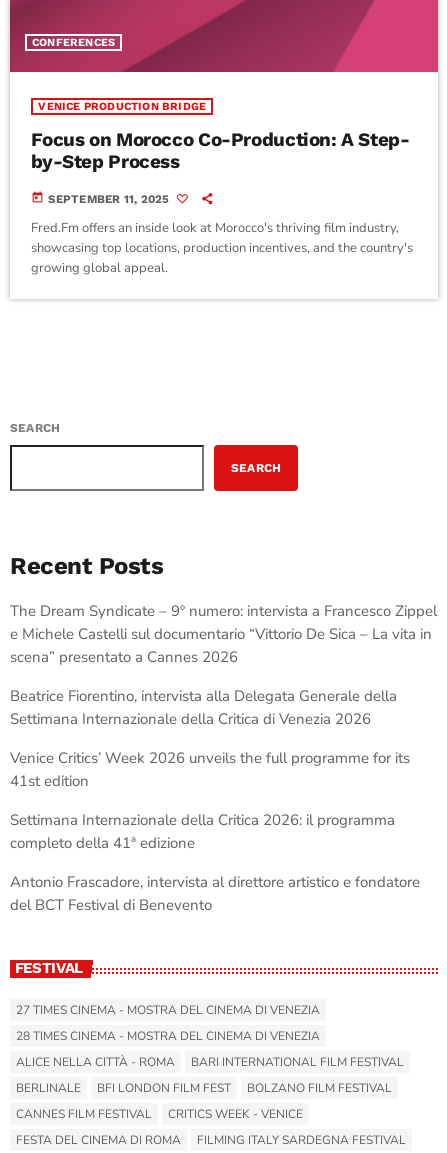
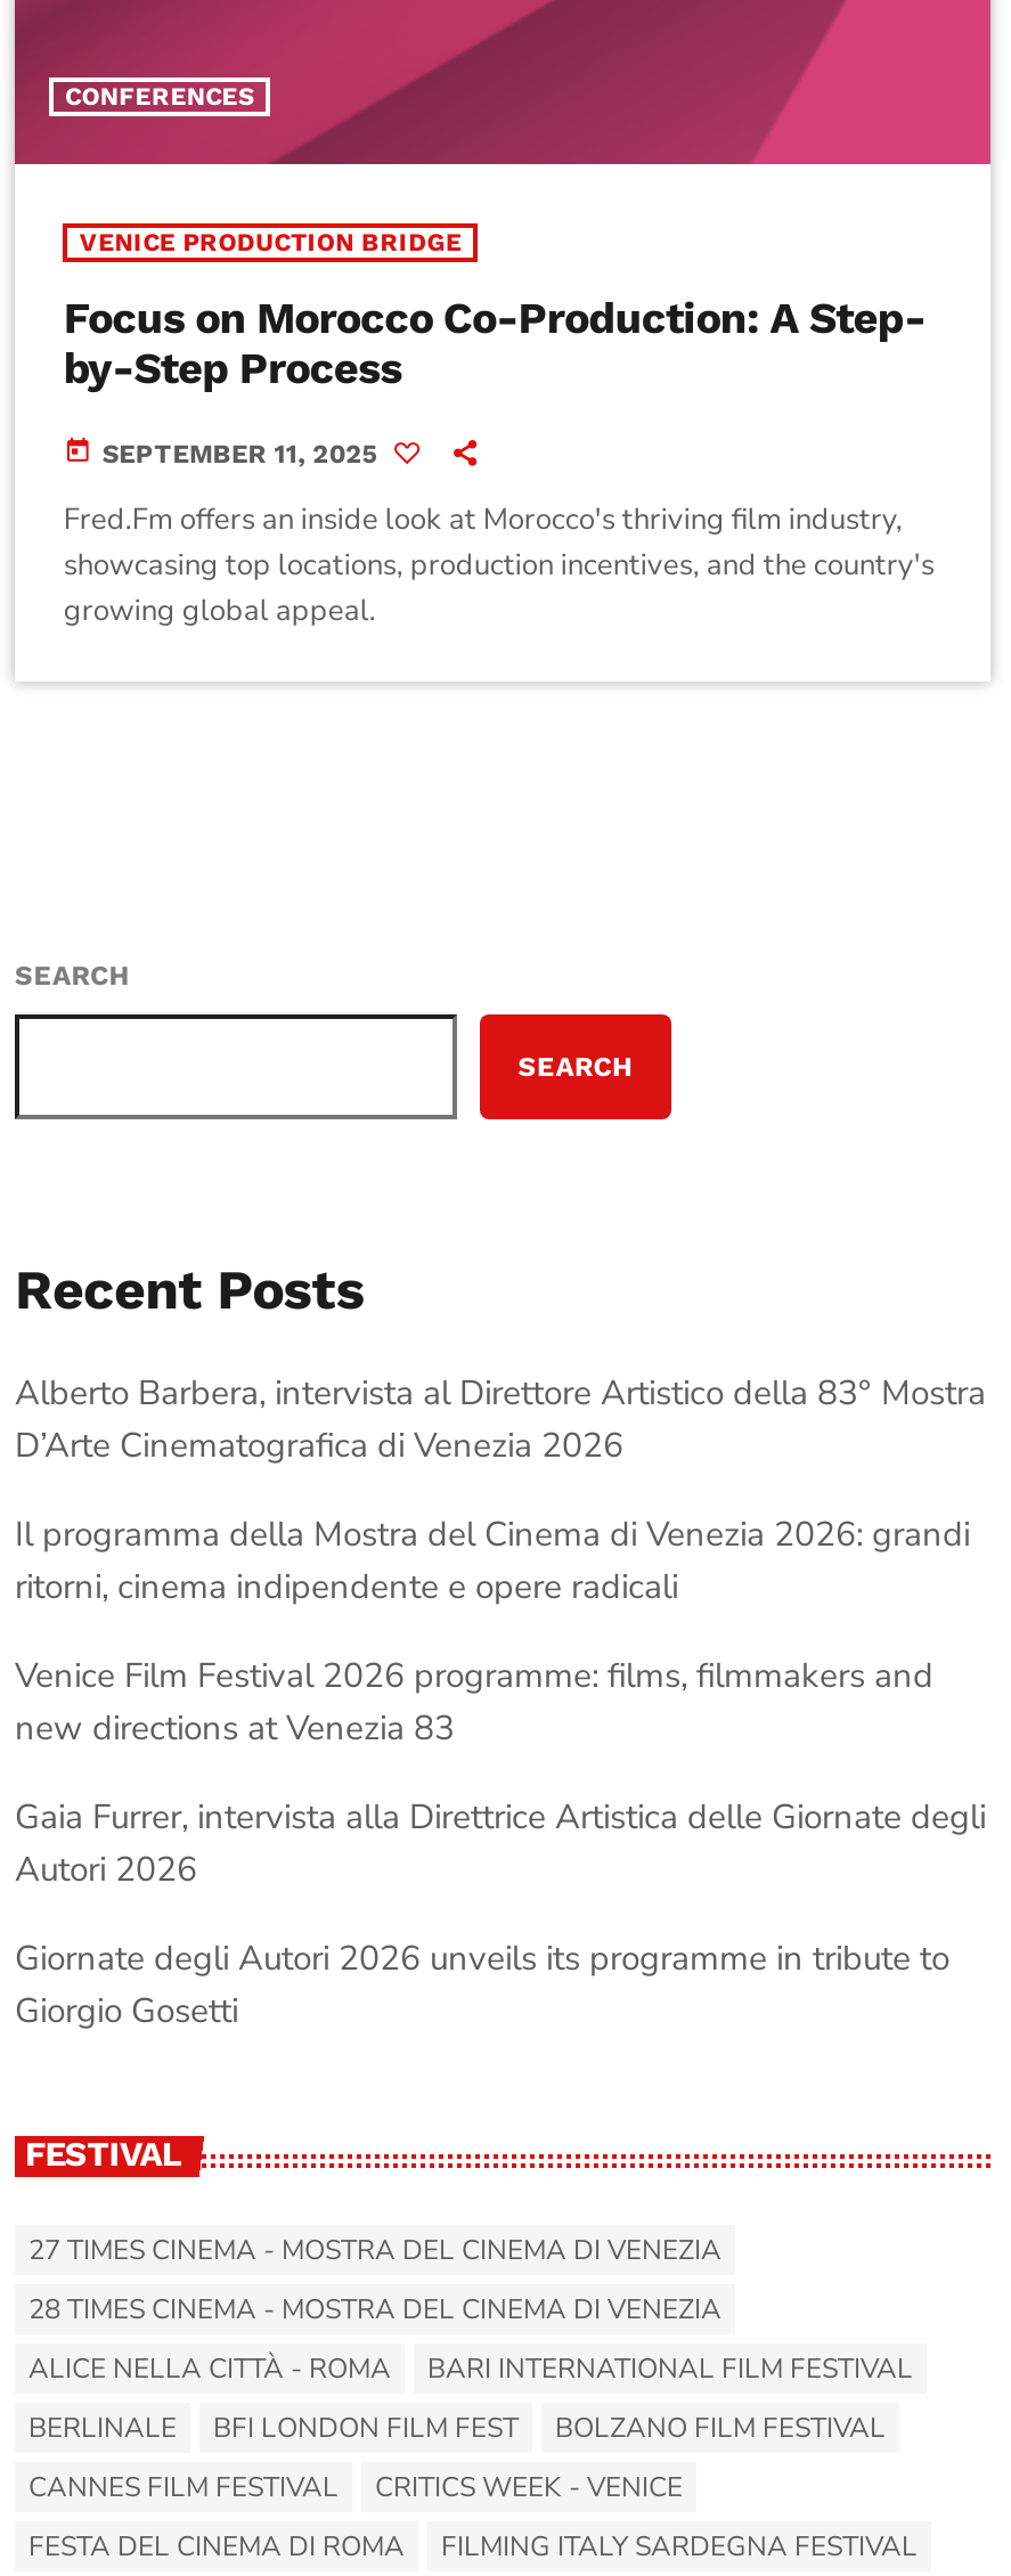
- The Dream Syndicate – 9º numero: intervista a Francesco Zippel
- e Michele Castelli sul documentario “Vittorio De Sica – La vita in
- scena” presentato a Cannes 2026
+ Alberto Barbera, intervista al Direttore Artistico della 83° Mostra
+ D’Arte Cinematografica di Venezia 2026

- Beatrice Fiorentino, intervista alla Delegata Generale della
- Settimana Internazionale della Critica di Venezia 2026
+ Il programma della Mostra del Cinema di Venezia 2026: grandi
+ ritorni, cinema indipendente e opere radicali

- Venice Critics’ Week 2026 unveils the full programme for its
- 41st edition
+ Venice Film Festival 2026 programme: films, filmmakers and
+ new directions at Venezia 83

- Settimana Internazionale della Critica 2026: il programma
- completo della 41ª edizione
+ Gaia Furrer, intervista alla Direttrice Artistica delle Giornate degli
+ Autori 2026

- Antonio Frascadore, intervista al direttore artistico e fondatore
- del BCT Festival di Benevento
+ Giornate degli Autori 2026 unveils its programme in tribute to
+ Giorgio Gosetti
